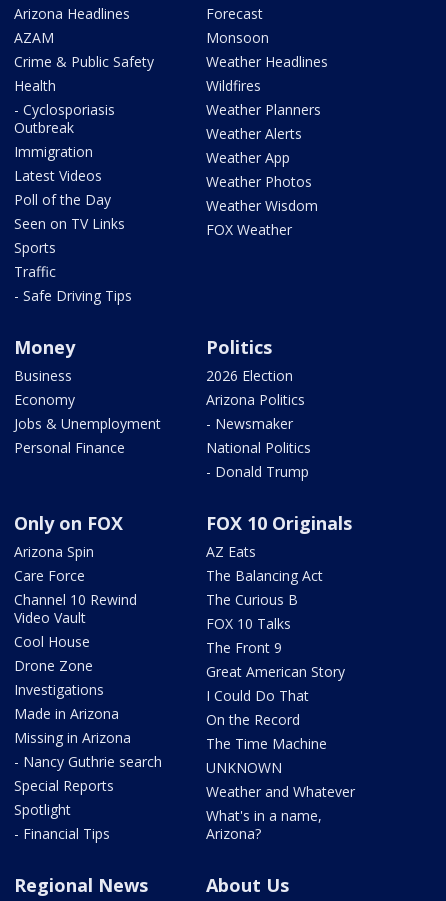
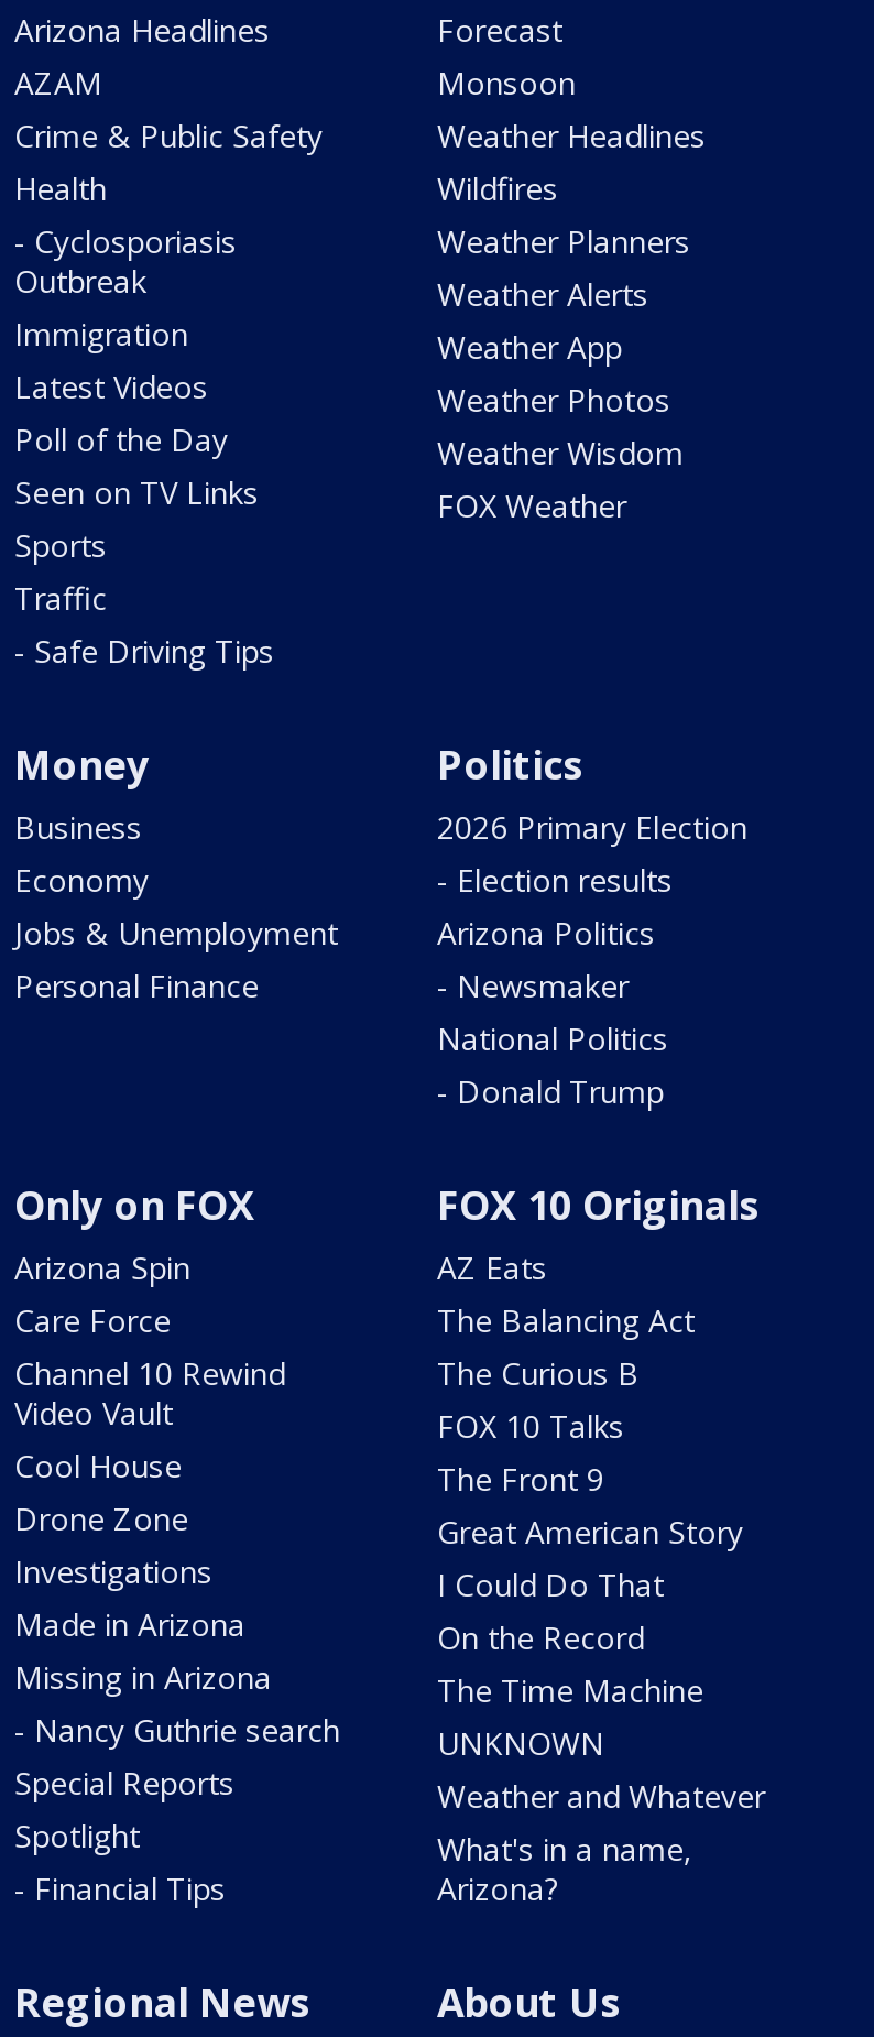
- 2026 Election
+ 2026 Primary Election
+ - Election results
